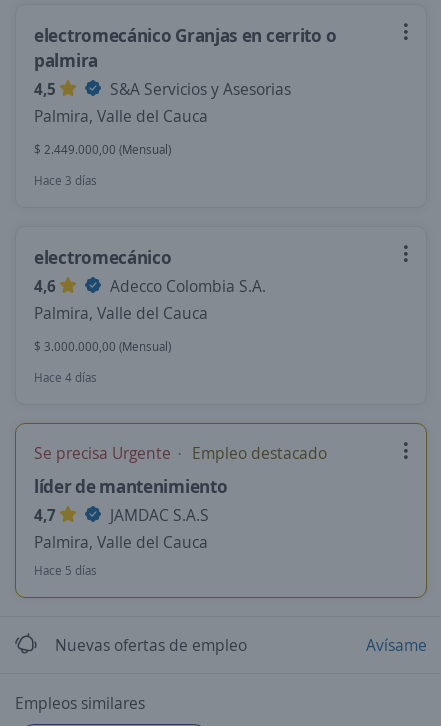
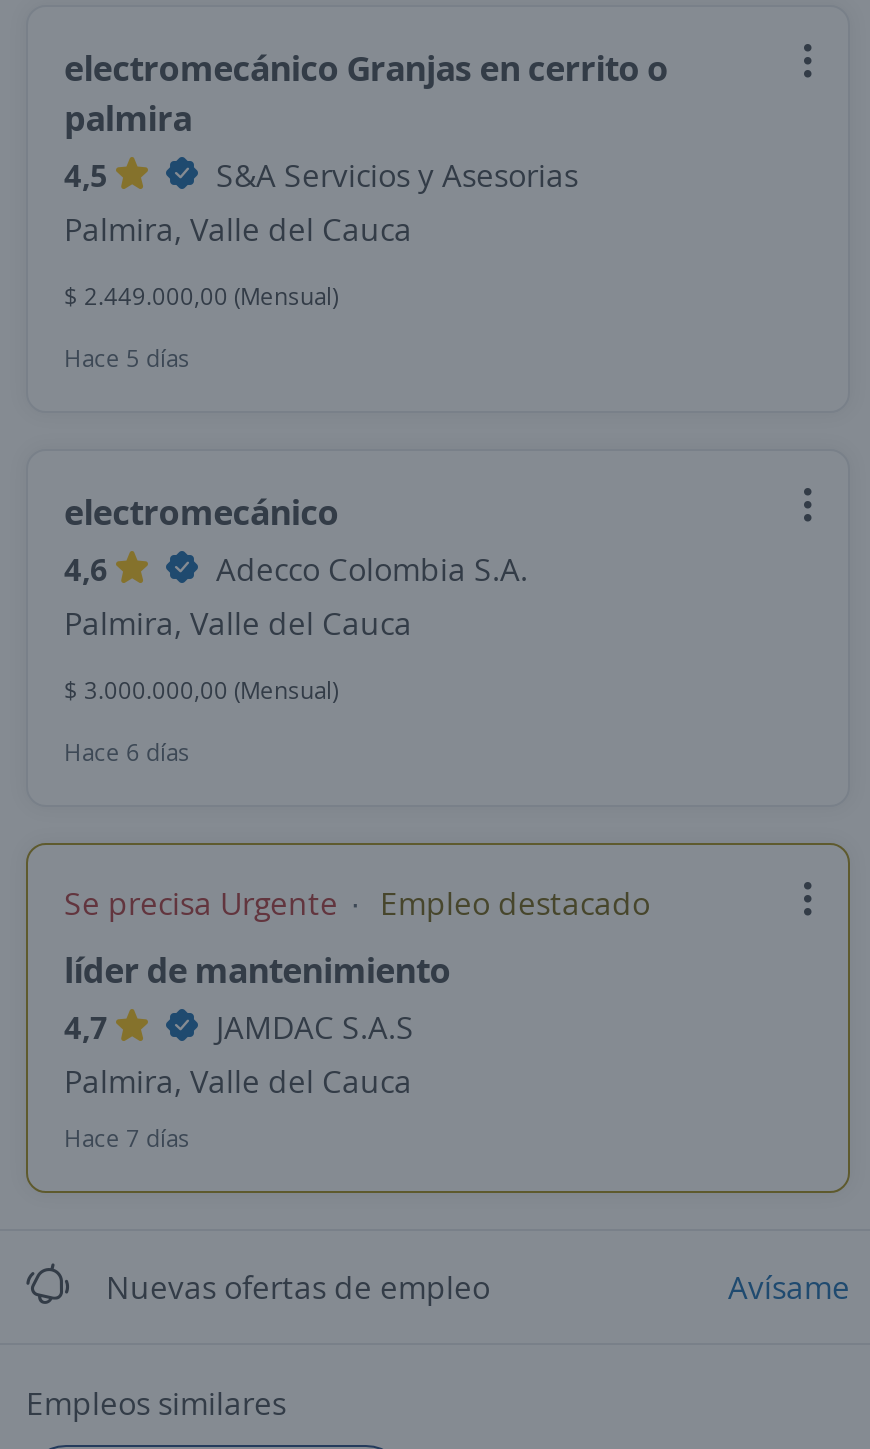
- Hace 3 días
+ Hace 5 días

- Hace 4 días
+ Hace 6 días

- Hace 5 días
+ Hace 7 días
